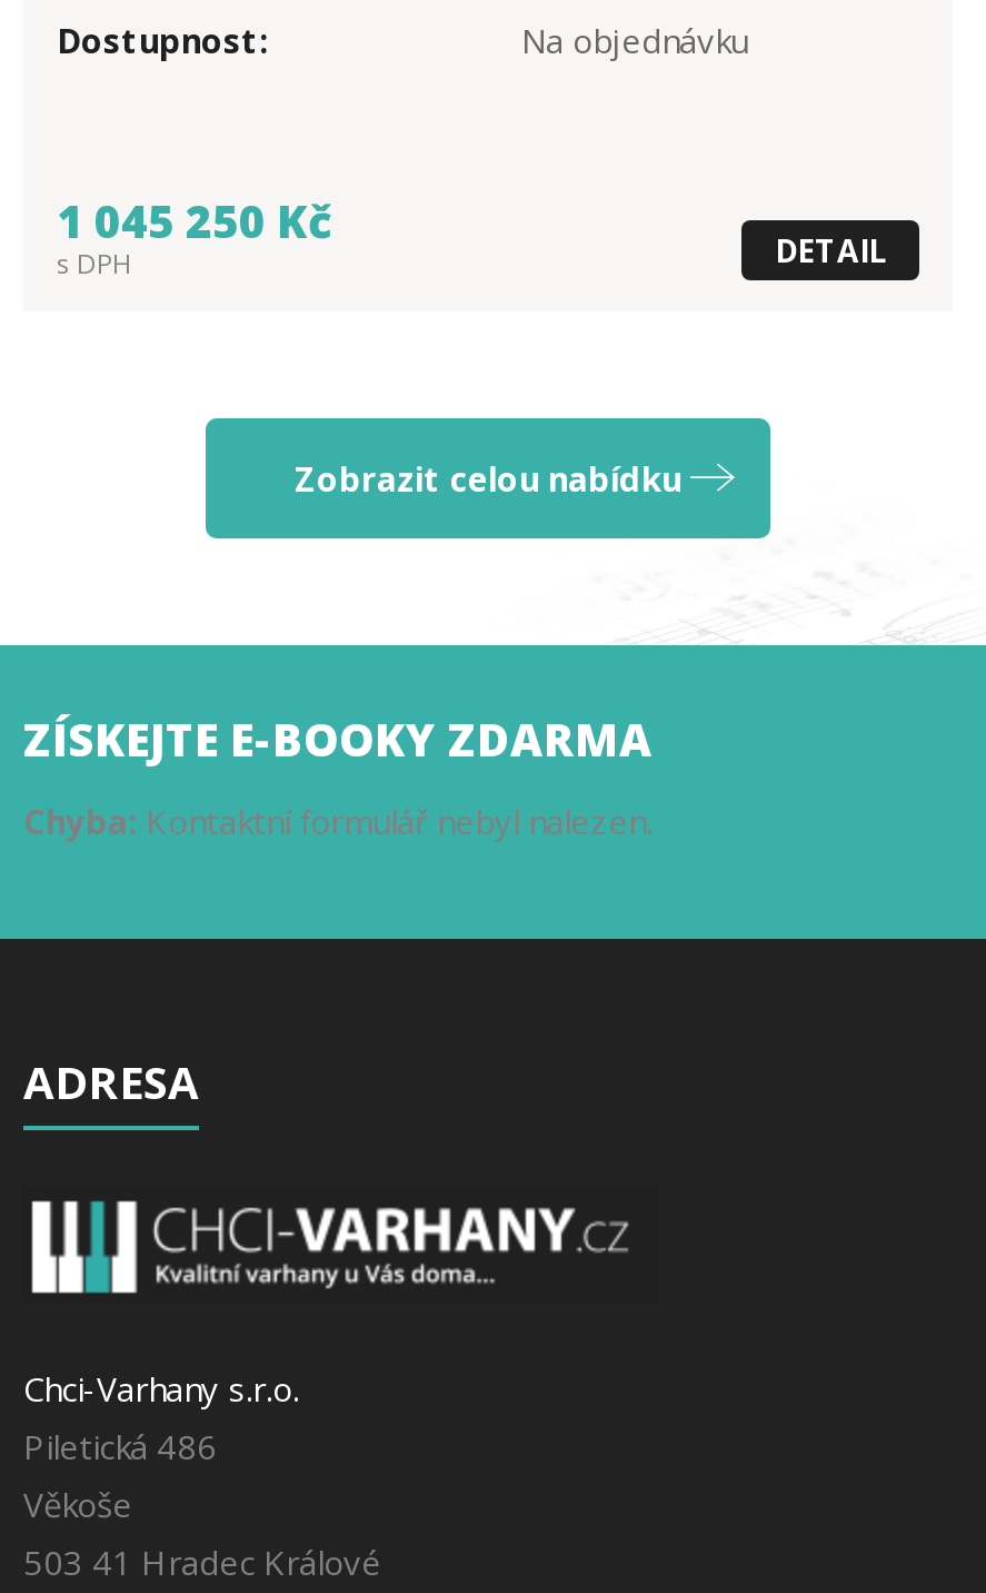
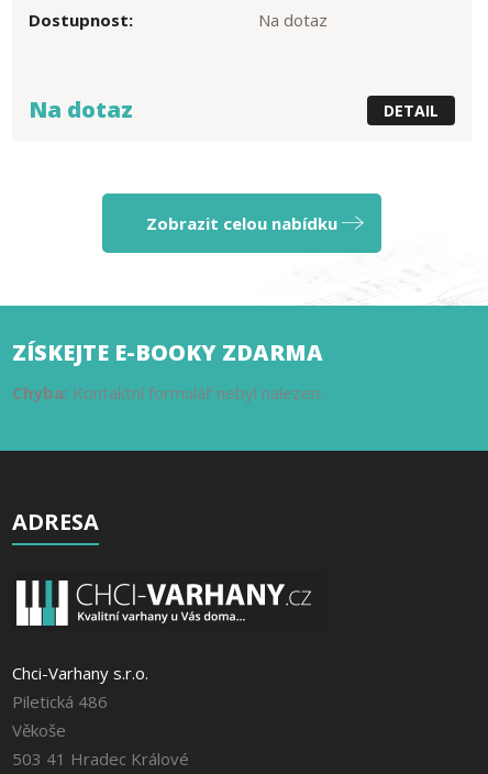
- Na objednávku
+ Na dotaz

- 1 045 250 Kč
- s DPH
+ Na dotaz
